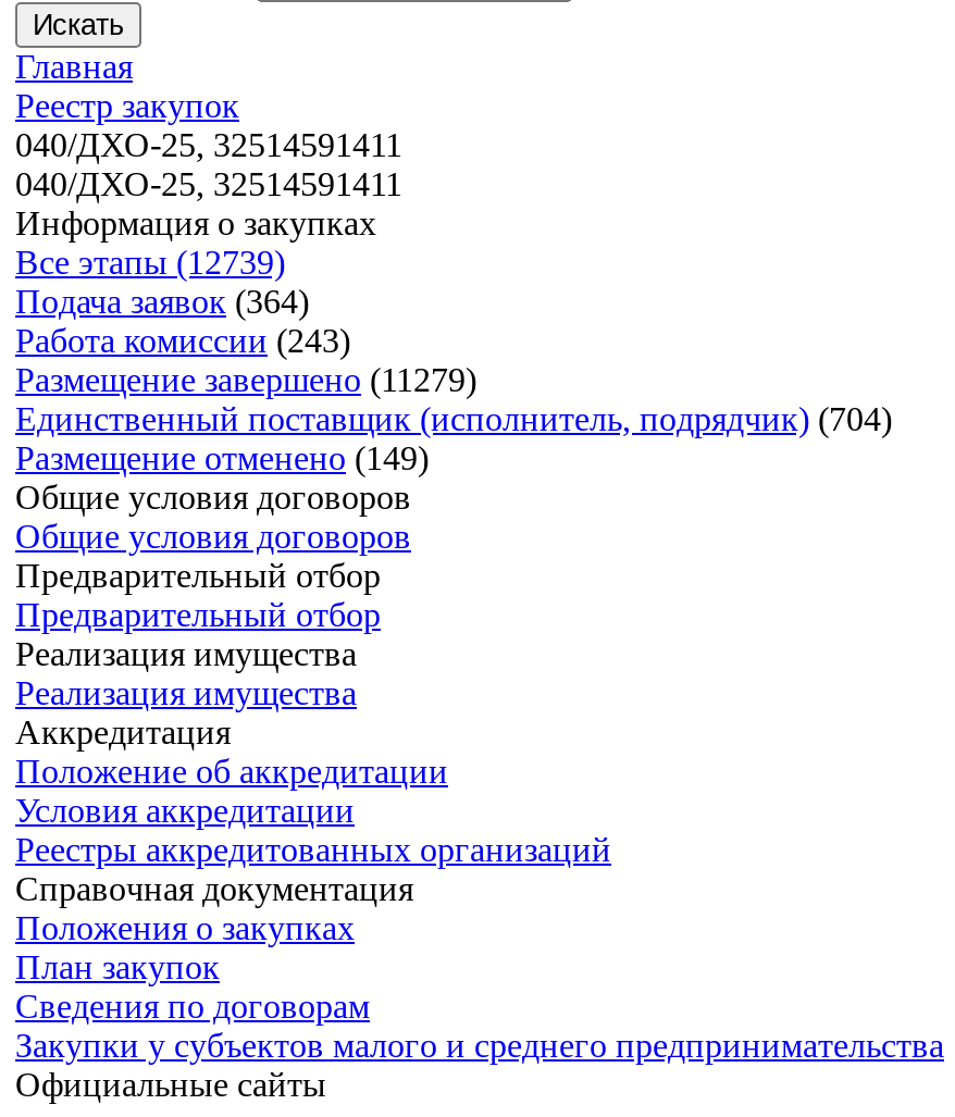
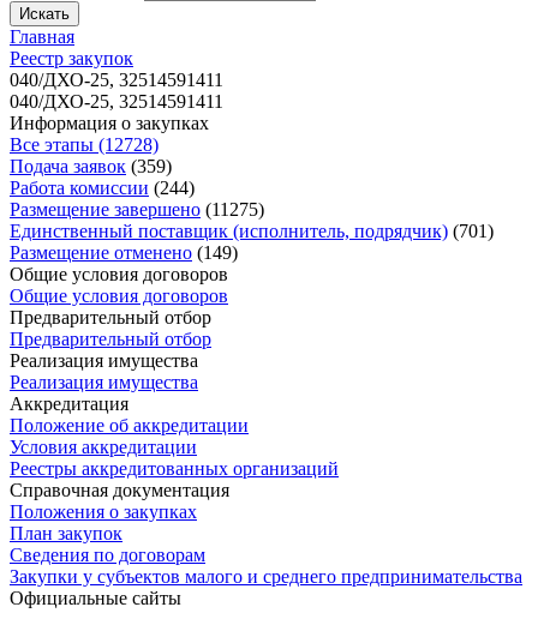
- Все этапы (12739)
+ Все этапы (12728)

- Подача заявок (364)
+ Подача заявок (359)

- Работа комиссии (243)
+ Работа комиссии (244)

- Размещение завершено (11279)
+ Размещение завершено (11275)

- Единственный поставщик (исполнитель, подрядчик) (704)
+ Единственный поставщик (исполнитель, подрядчик) (701)
